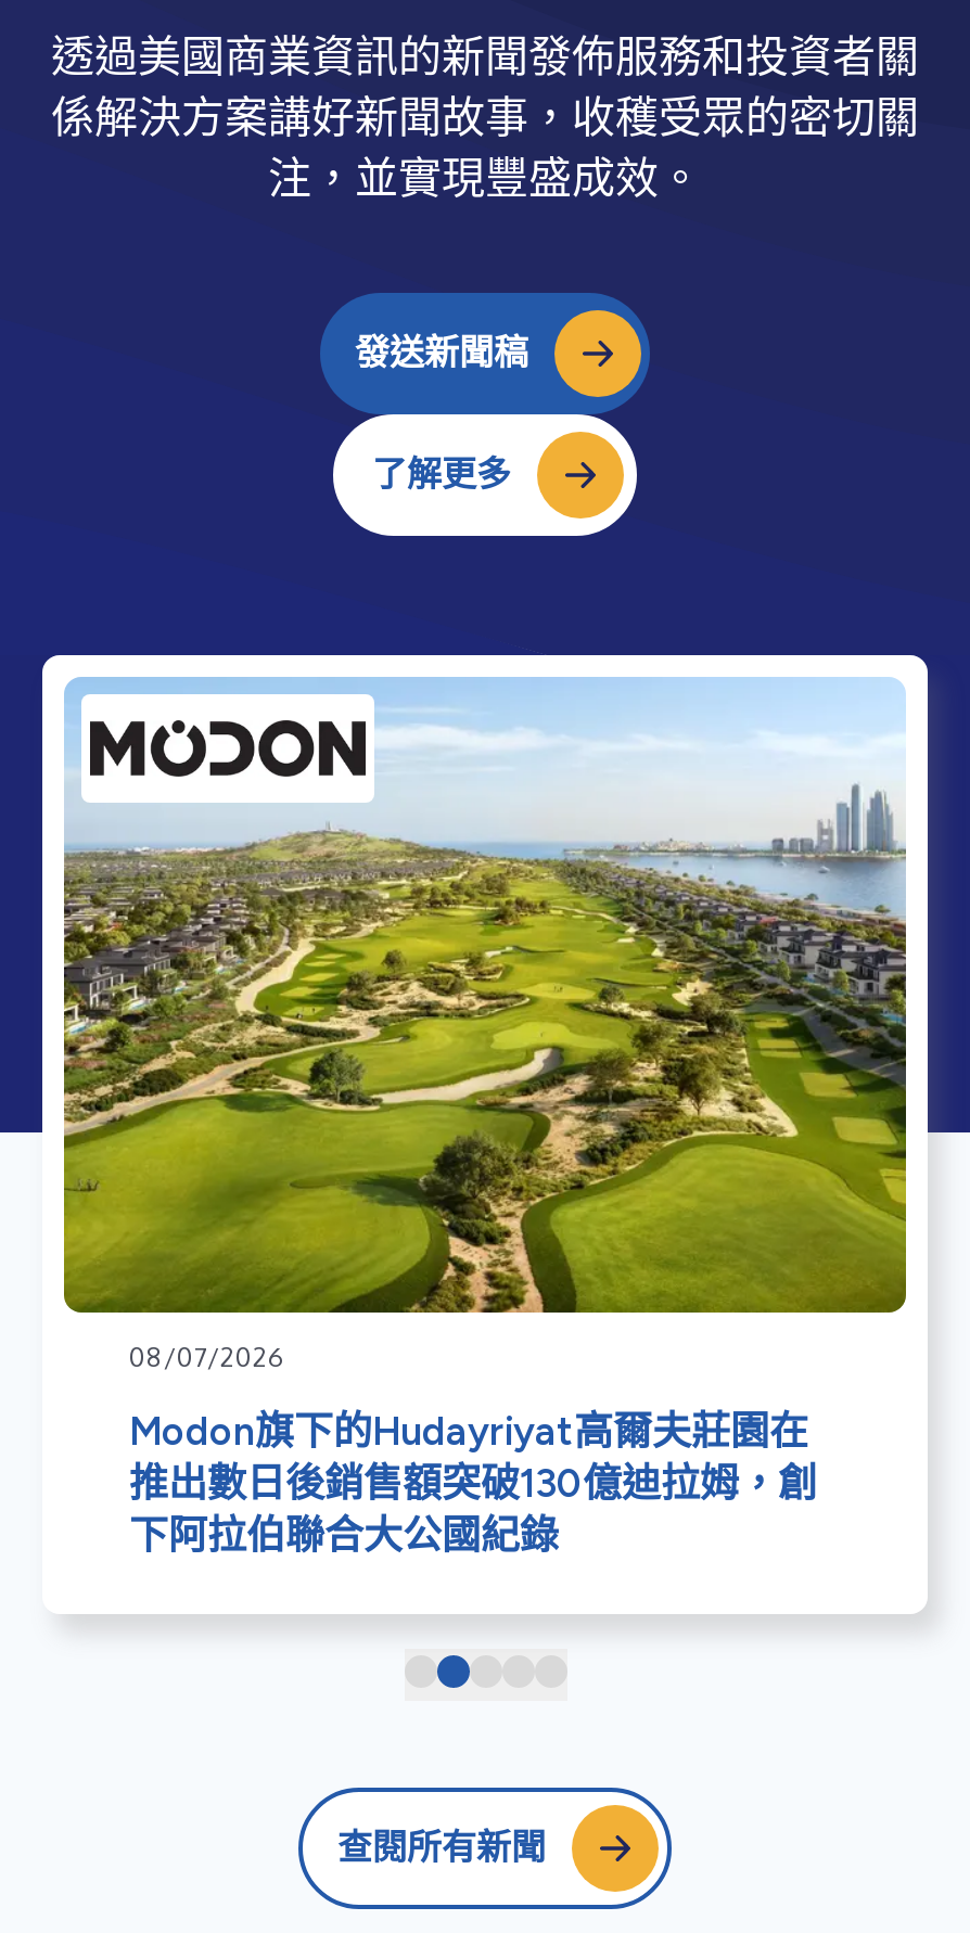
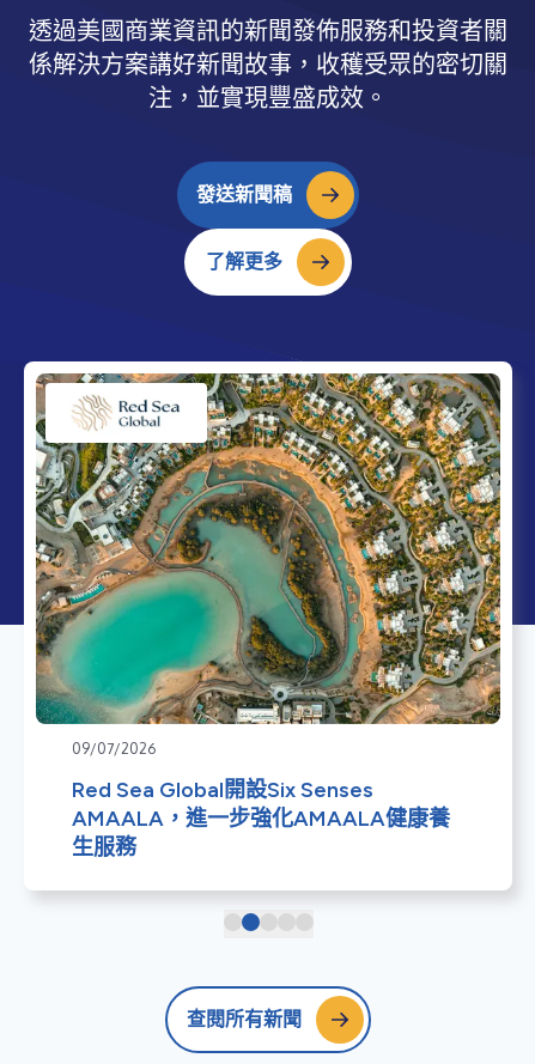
- [image]
- 08/07/2026
+ [image]
+ 09/07/2026

- Modon旗下的Hudayriyat高爾夫莊園在
- 推出數日後銷售額突破130億迪拉姆，創
- 下阿拉伯聯合大公國紀錄
+ Red Sea Global開設Six Senses
+ AMAALA，進一步強化AMAALA健康養
+ 生服務
